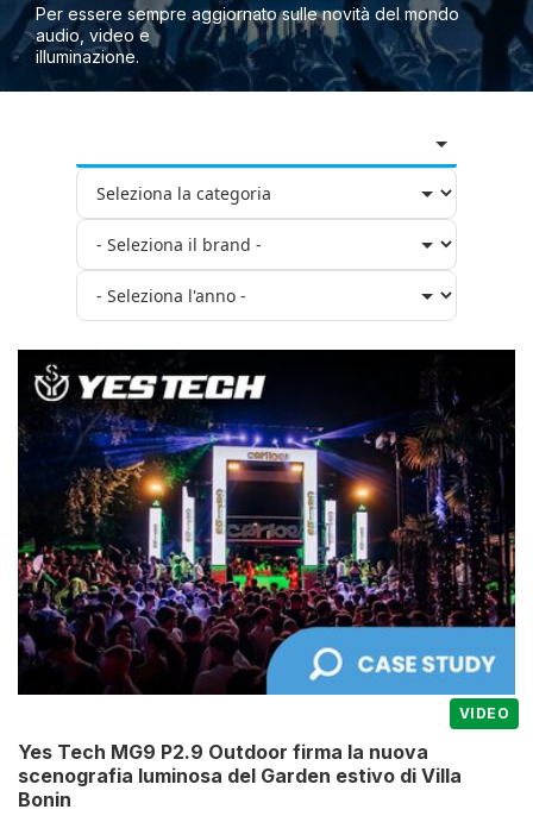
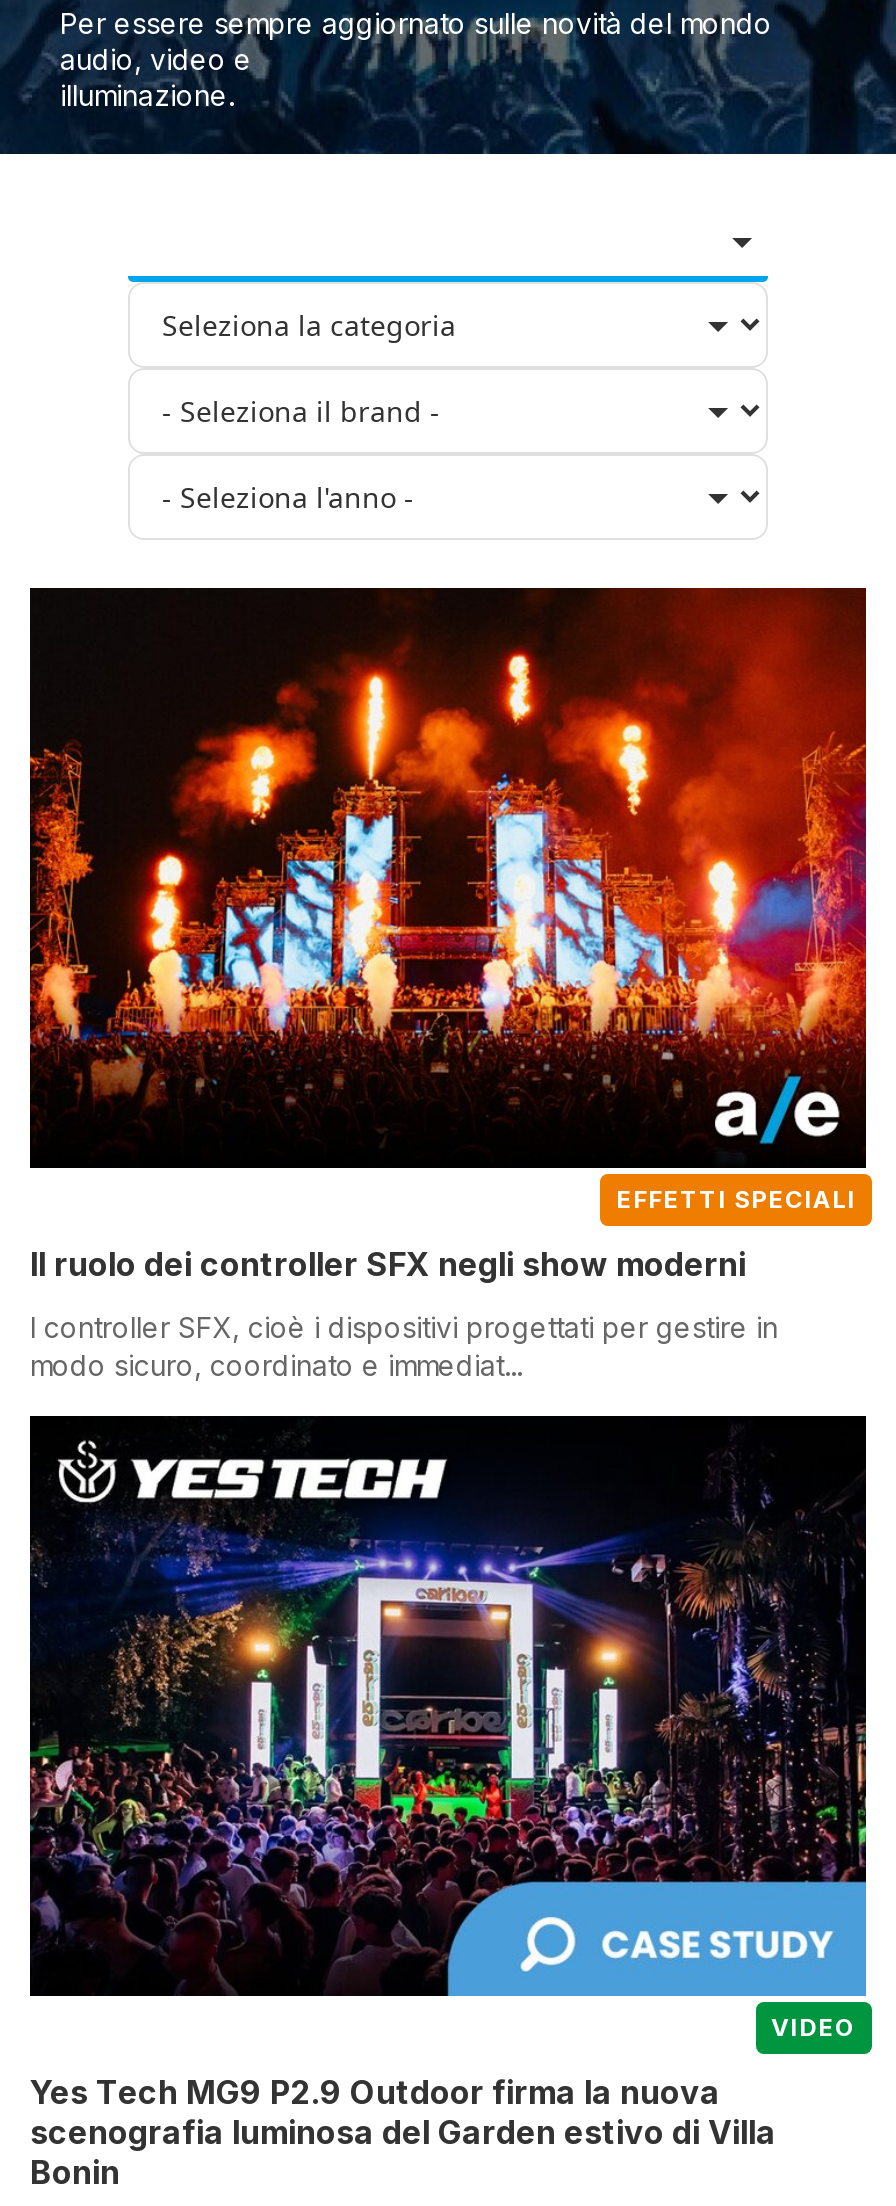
+ [image]
+ EFFETTI SPECIALI
+ Il ruolo dei controller SFX negli show moderni
+ I controller SFX, cioè i dispositivi progettati per gestire in
+ modo sicuro, coordinato e immediat...
